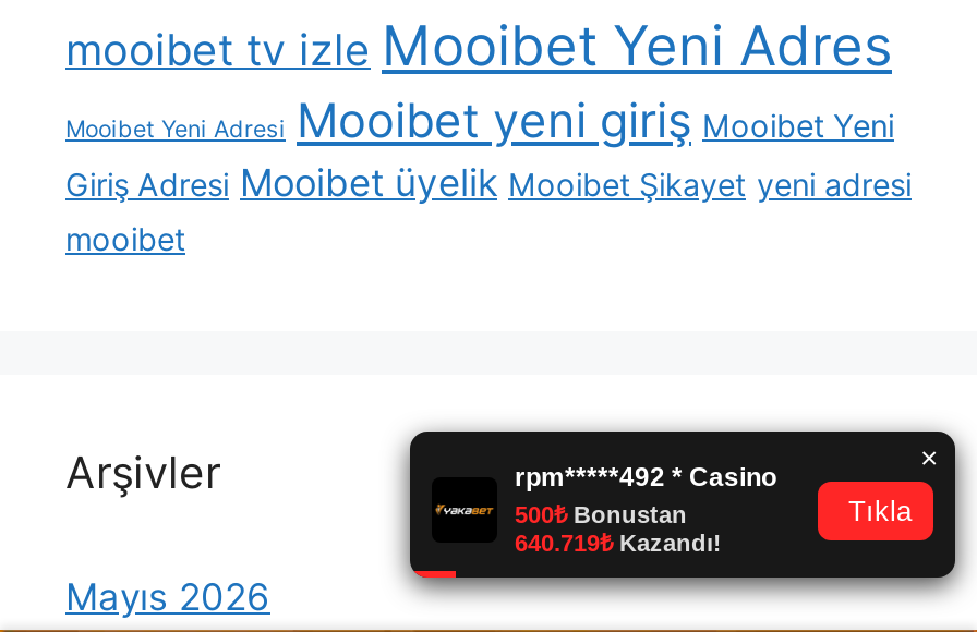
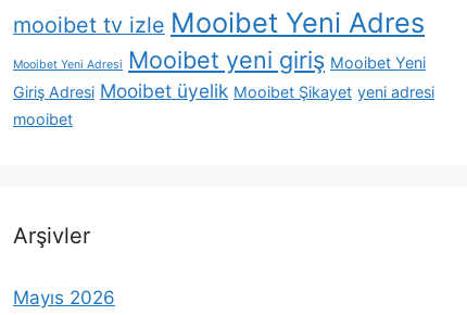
- [image]
